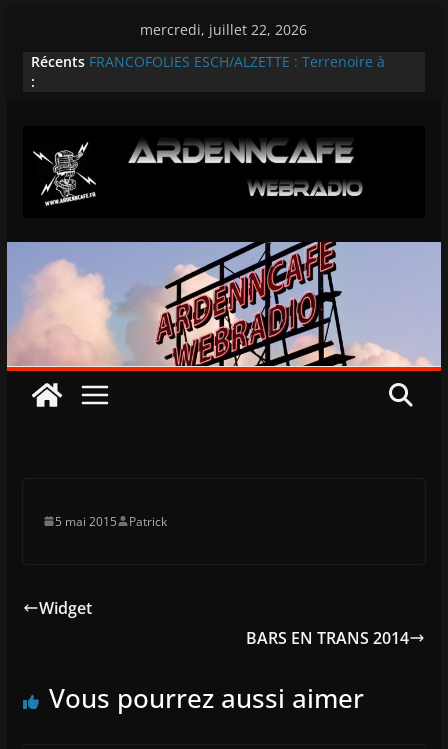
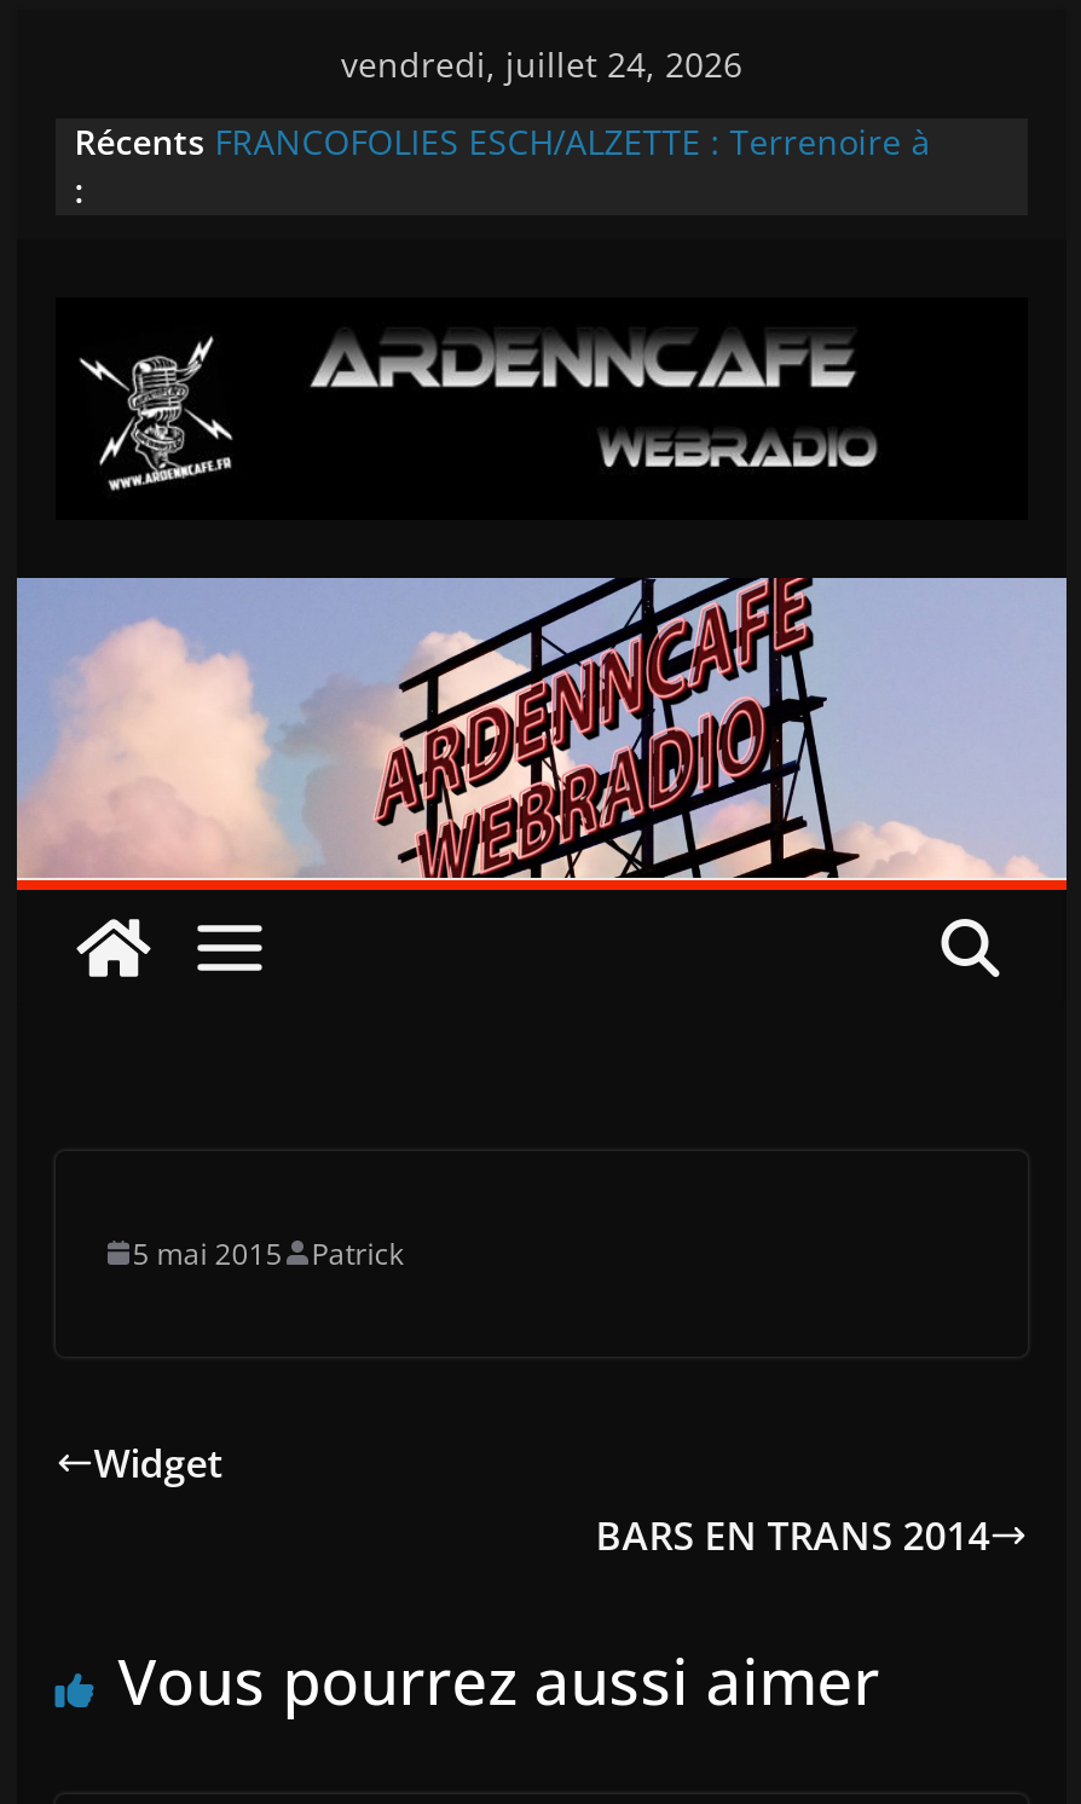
- mercredi, juillet 22, 2026
+ vendredi, juillet 24, 2026
